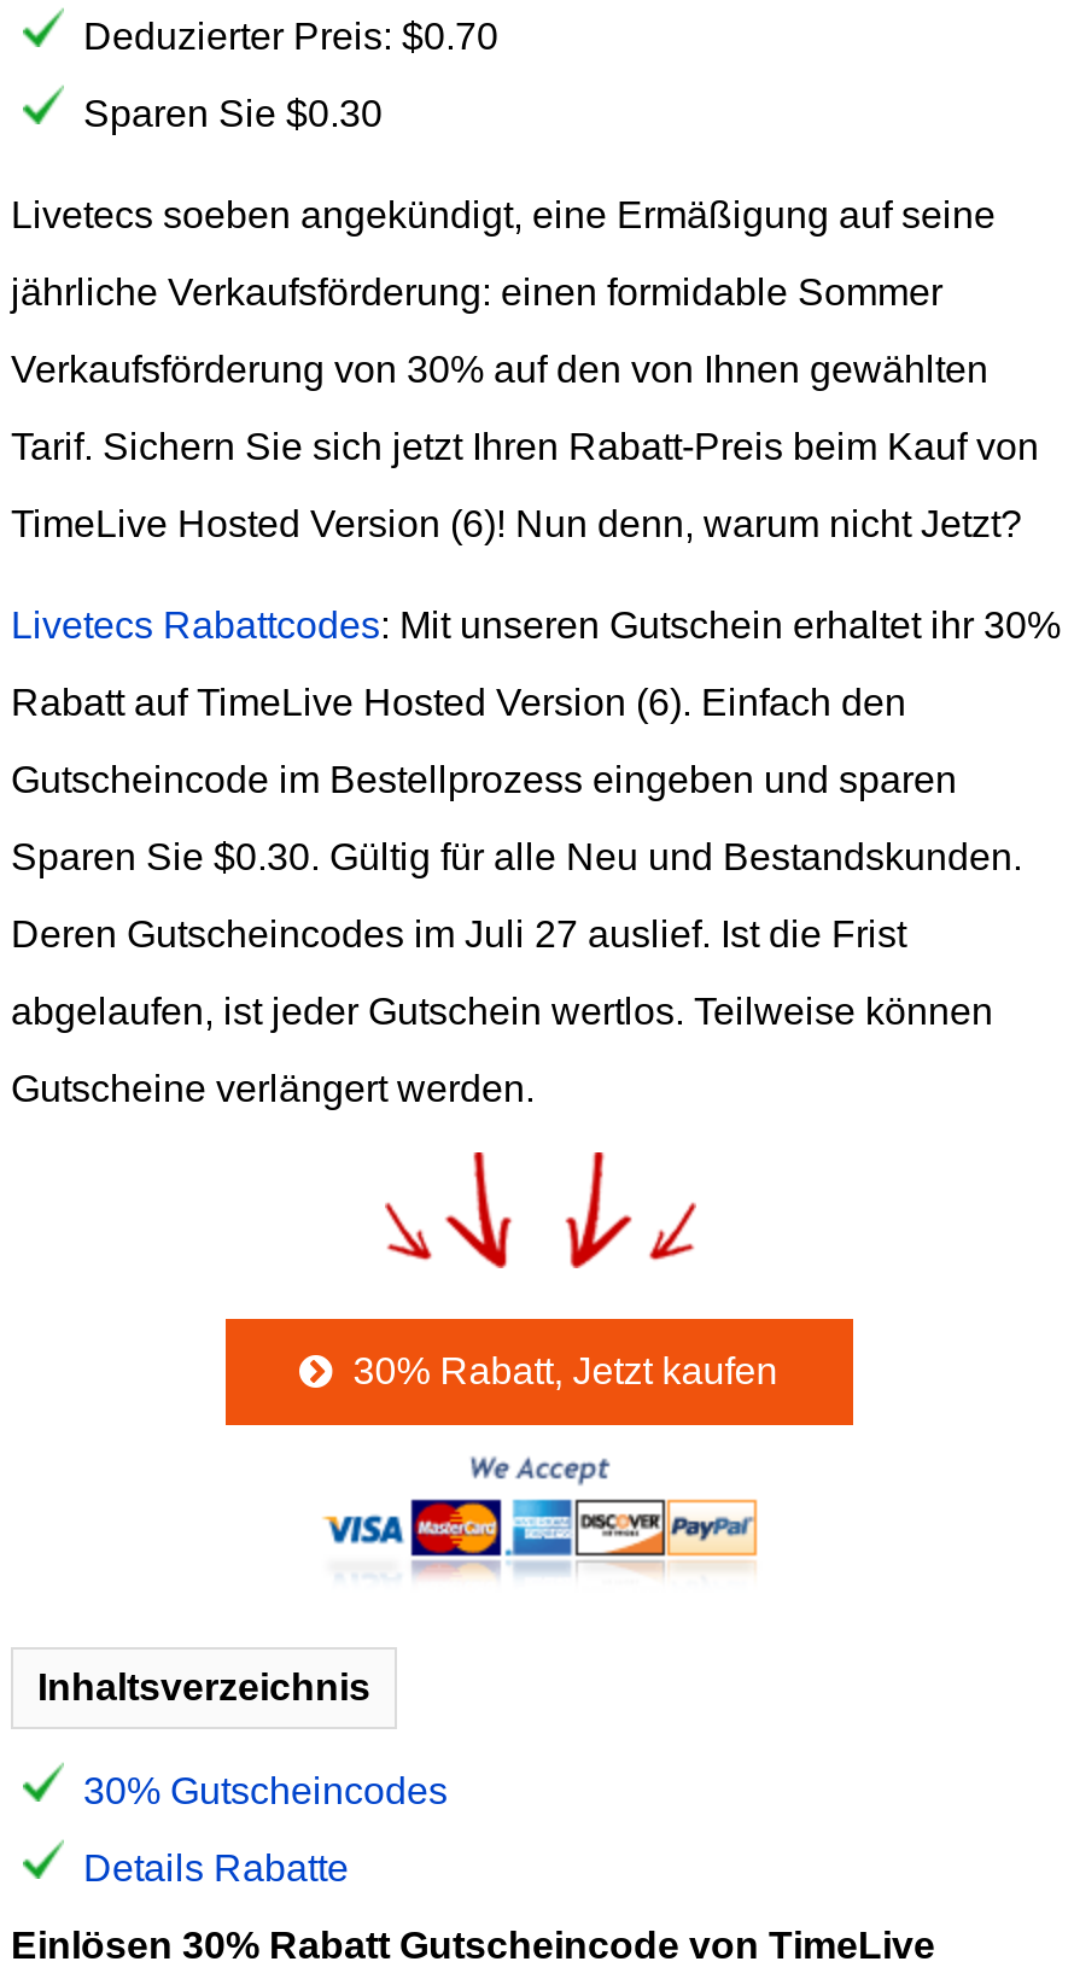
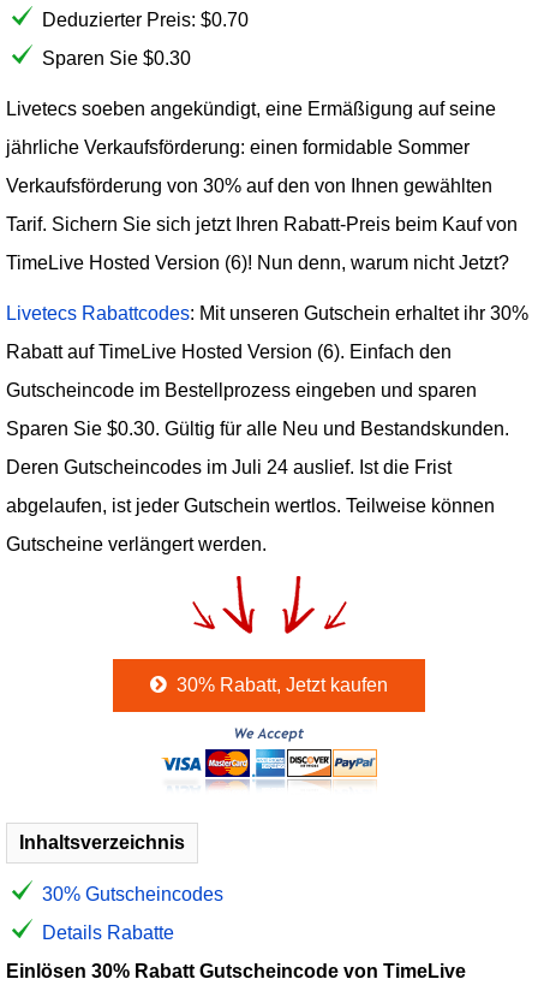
- Deren Gutscheincodes im Juli 27 auslief. Ist die Frist
+ Deren Gutscheincodes im Juli 24 auslief. Ist die Frist
